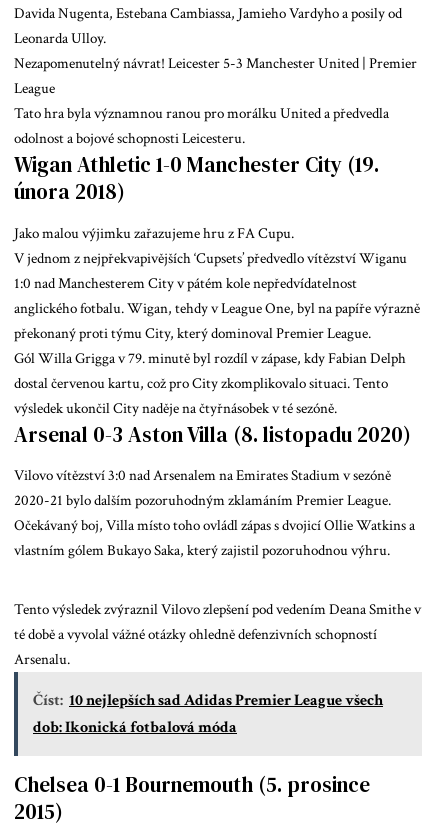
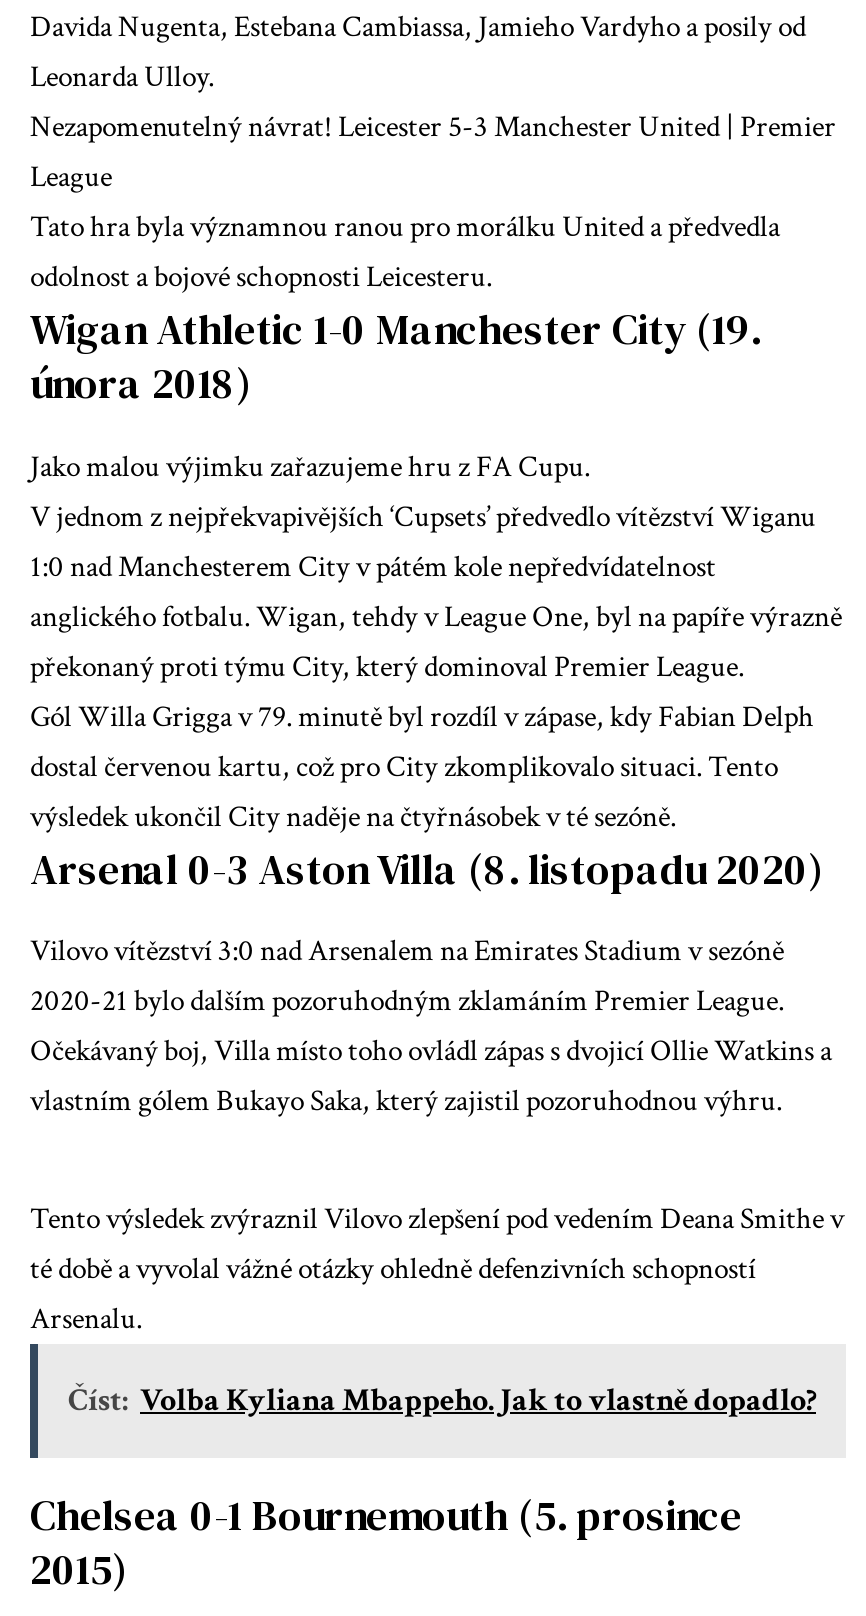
- Číst: 10 nejlepších sad Adidas Premier League všech
- dob: Ikonická fotbalová móda
+ Číst: Volba Kyliana Mbappeho. Jak to vlastně dopadlo?
